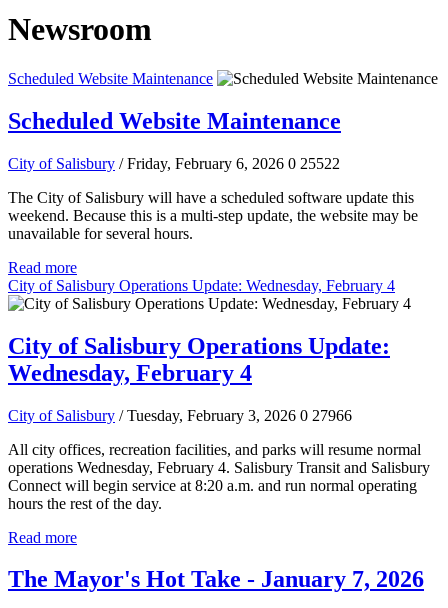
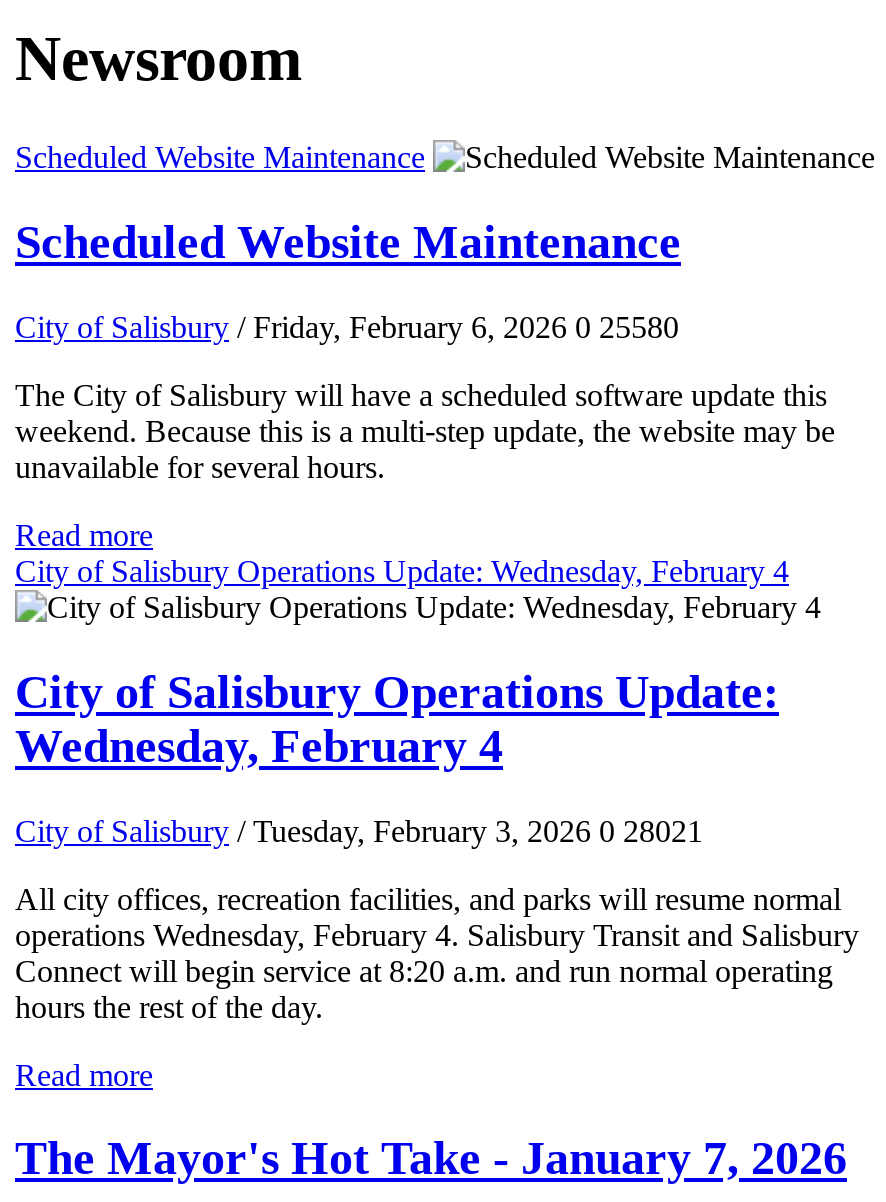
- City of Salisbury / Friday, February 6, 2026 0 25522
+ City of Salisbury / Friday, February 6, 2026 0 25580

- City of Salisbury / Tuesday, February 3, 2026 0 27966
+ City of Salisbury / Tuesday, February 3, 2026 0 28021
